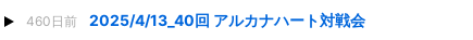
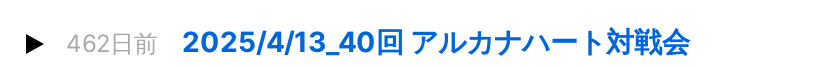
- 460日前 2025/4/13_40回 アルカナハート対戦会
+ 462日前 2025/4/13_40回 アルカナハート対戦会
